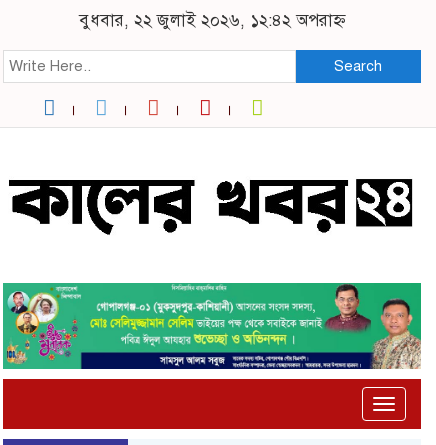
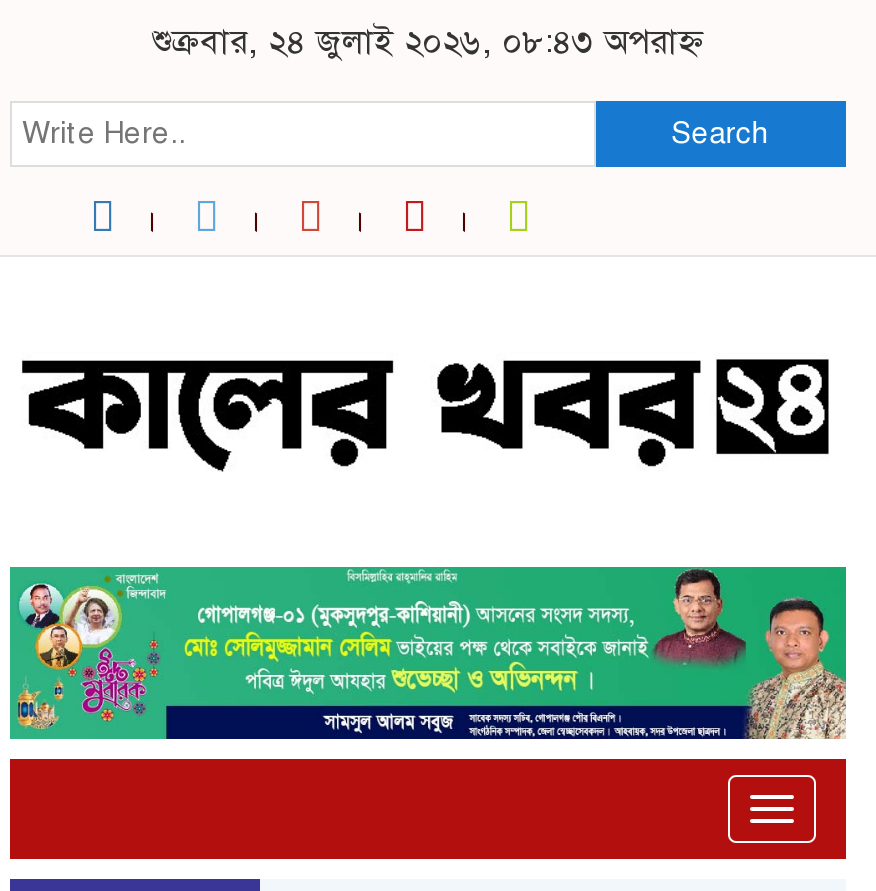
- বুধবার, ২২ জুলাই ২০২৬, ১২:৪২ অপরাহ্ন
+ শুক্রবার, ২৪ জুলাই ২০২৬, ০৮:৪৩ অপরাহ্ন
